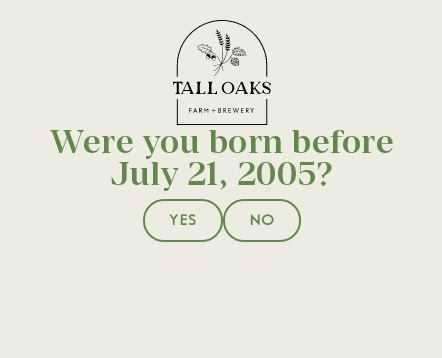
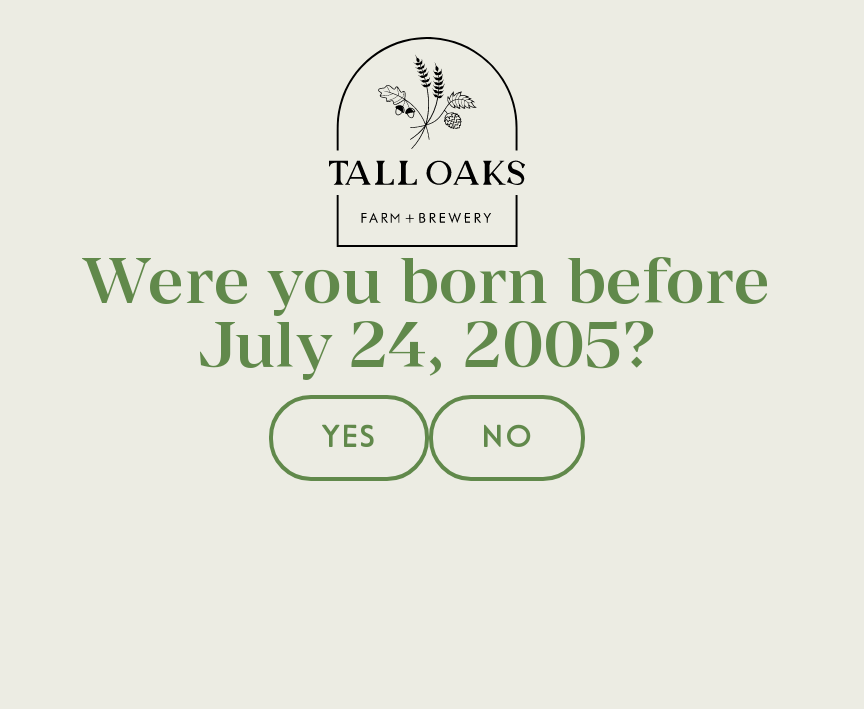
- July 21, 2005?
+ July 24, 2005?
